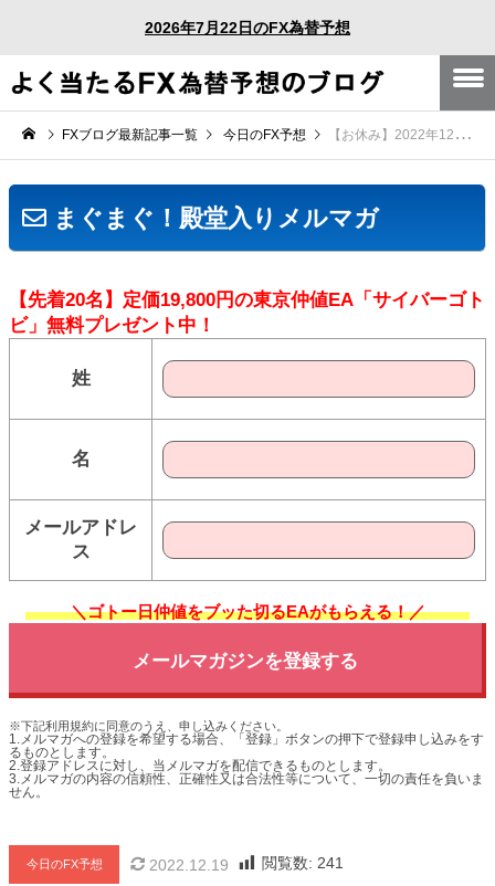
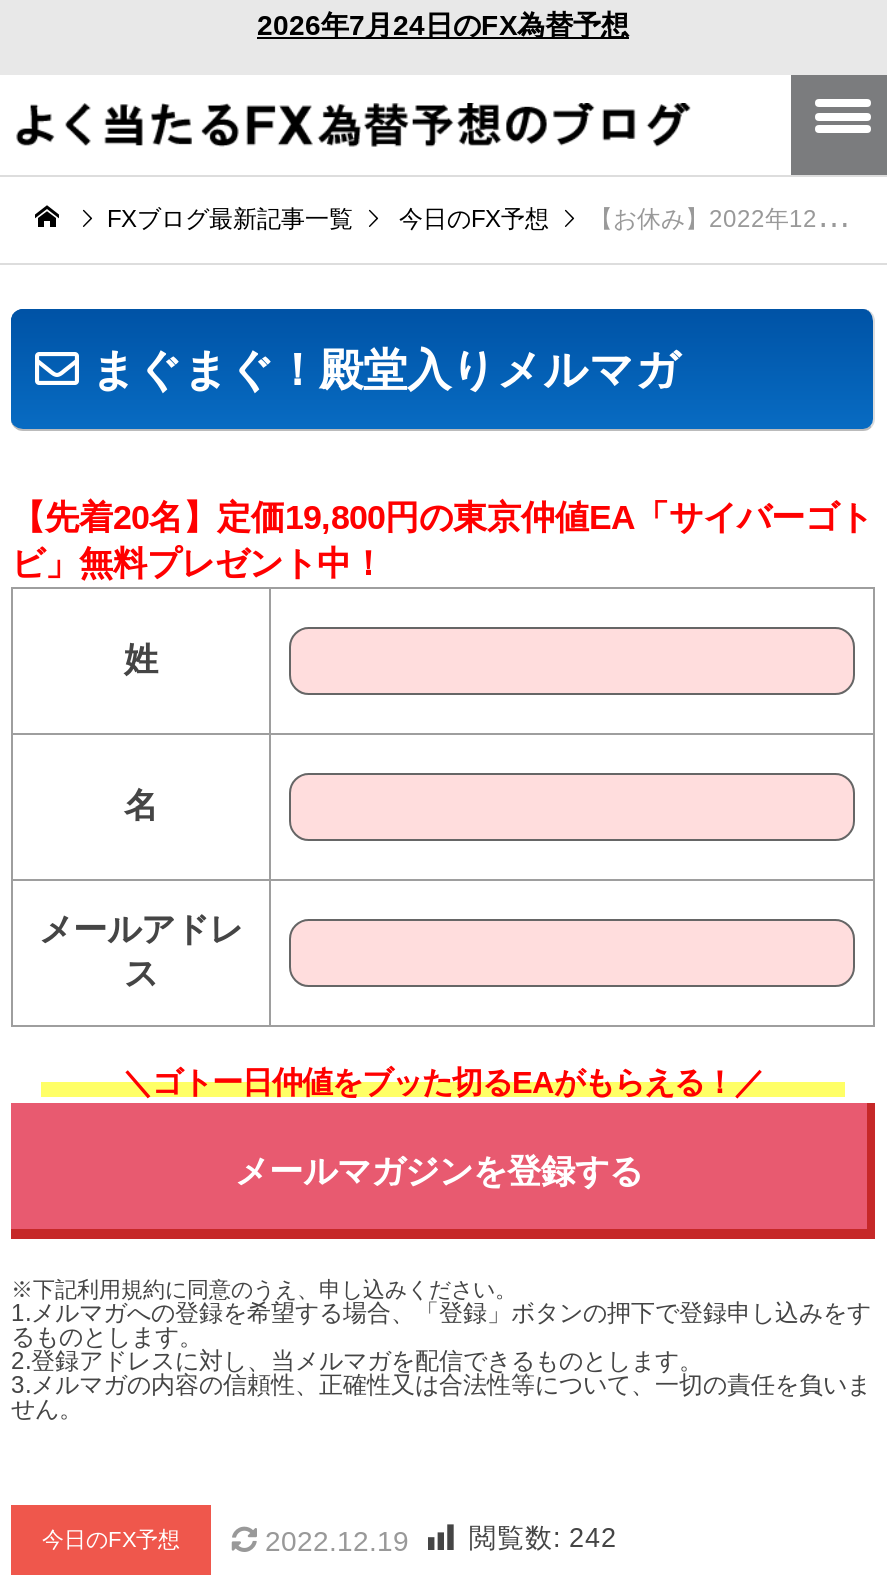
- 2026年7月22日のFX為替予想
+ 2026年7月24日のFX為替予想

- 2022.12.19 閲覧数: 241
+ 2022.12.19 閲覧数: 242
